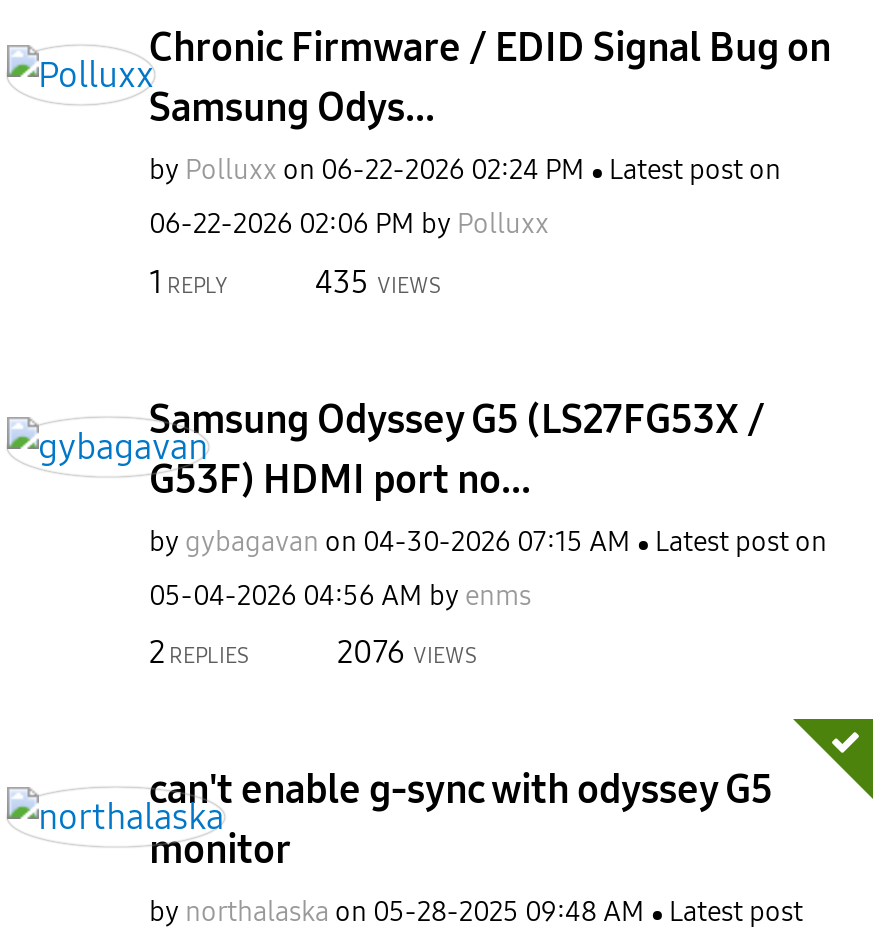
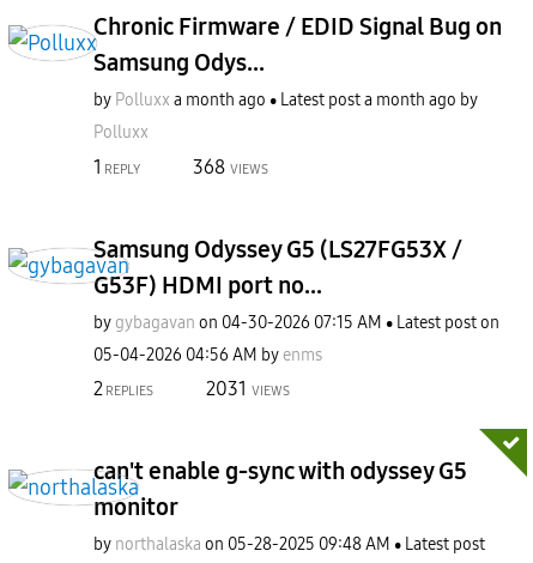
- by Polluxx on 06-22-2026 02:24 PM
- Latest post on
+ by Polluxx a month ago Latest post a month ago by

- 06-22-2026 02:06 PM by Polluxx
+ Polluxx

- 435 VIEWS
+ 368 VIEWS

- 2076 VIEWS
+ 2031 VIEWS
